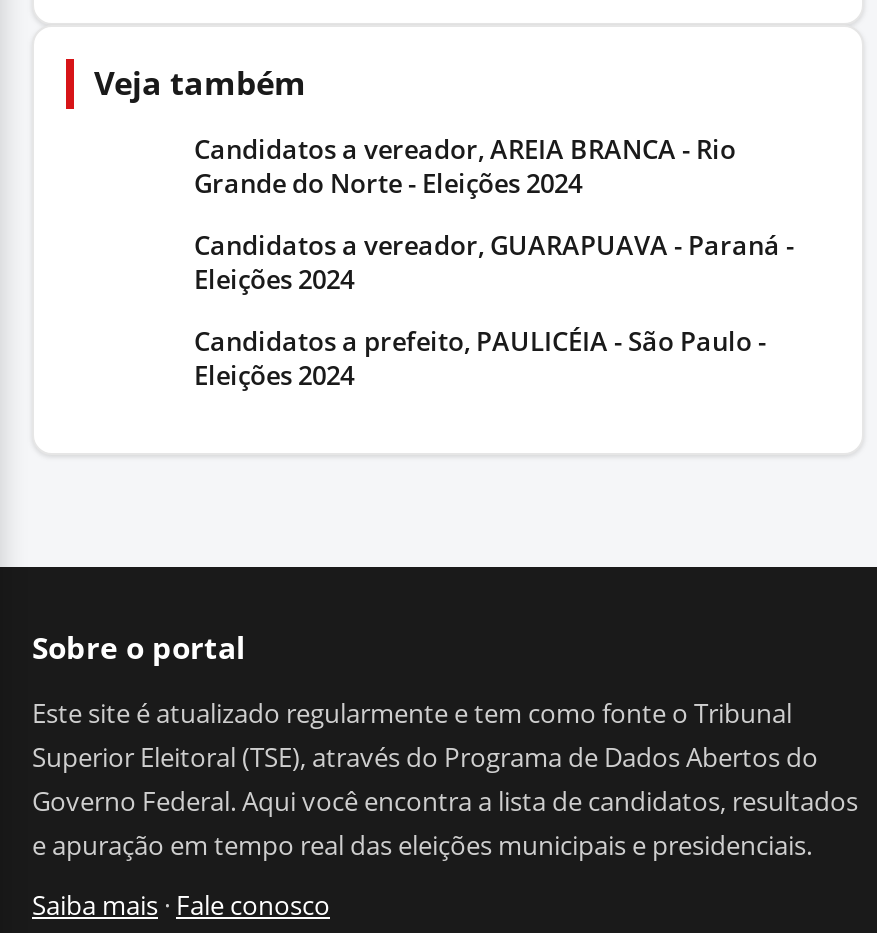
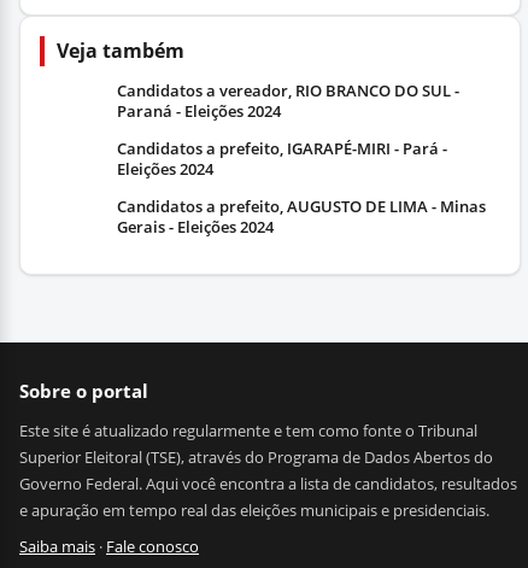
- Candidatos a vereador, AREIA BRANCA - Rio
- Grande do Norte - Eleições 2024
+ Candidatos a vereador, RIO BRANCO DO SUL -
+ Paraná - Eleições 2024

- Candidatos a vereador, GUARAPUAVA - Paraná -
+ Candidatos a prefeito, IGARAPÉ-MIRI - Pará -

- Candidatos a prefeito, PAULICÉIA - São Paulo -
- Eleições 2024
+ Candidatos a prefeito, AUGUSTO DE LIMA - Minas
+ Gerais - Eleições 2024
